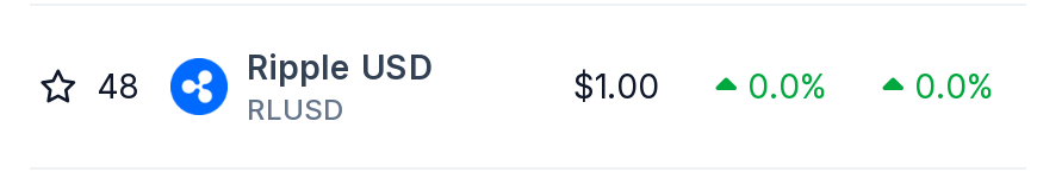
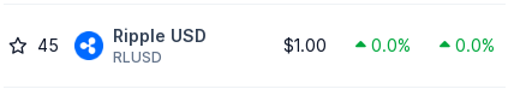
- 48
+ 45
